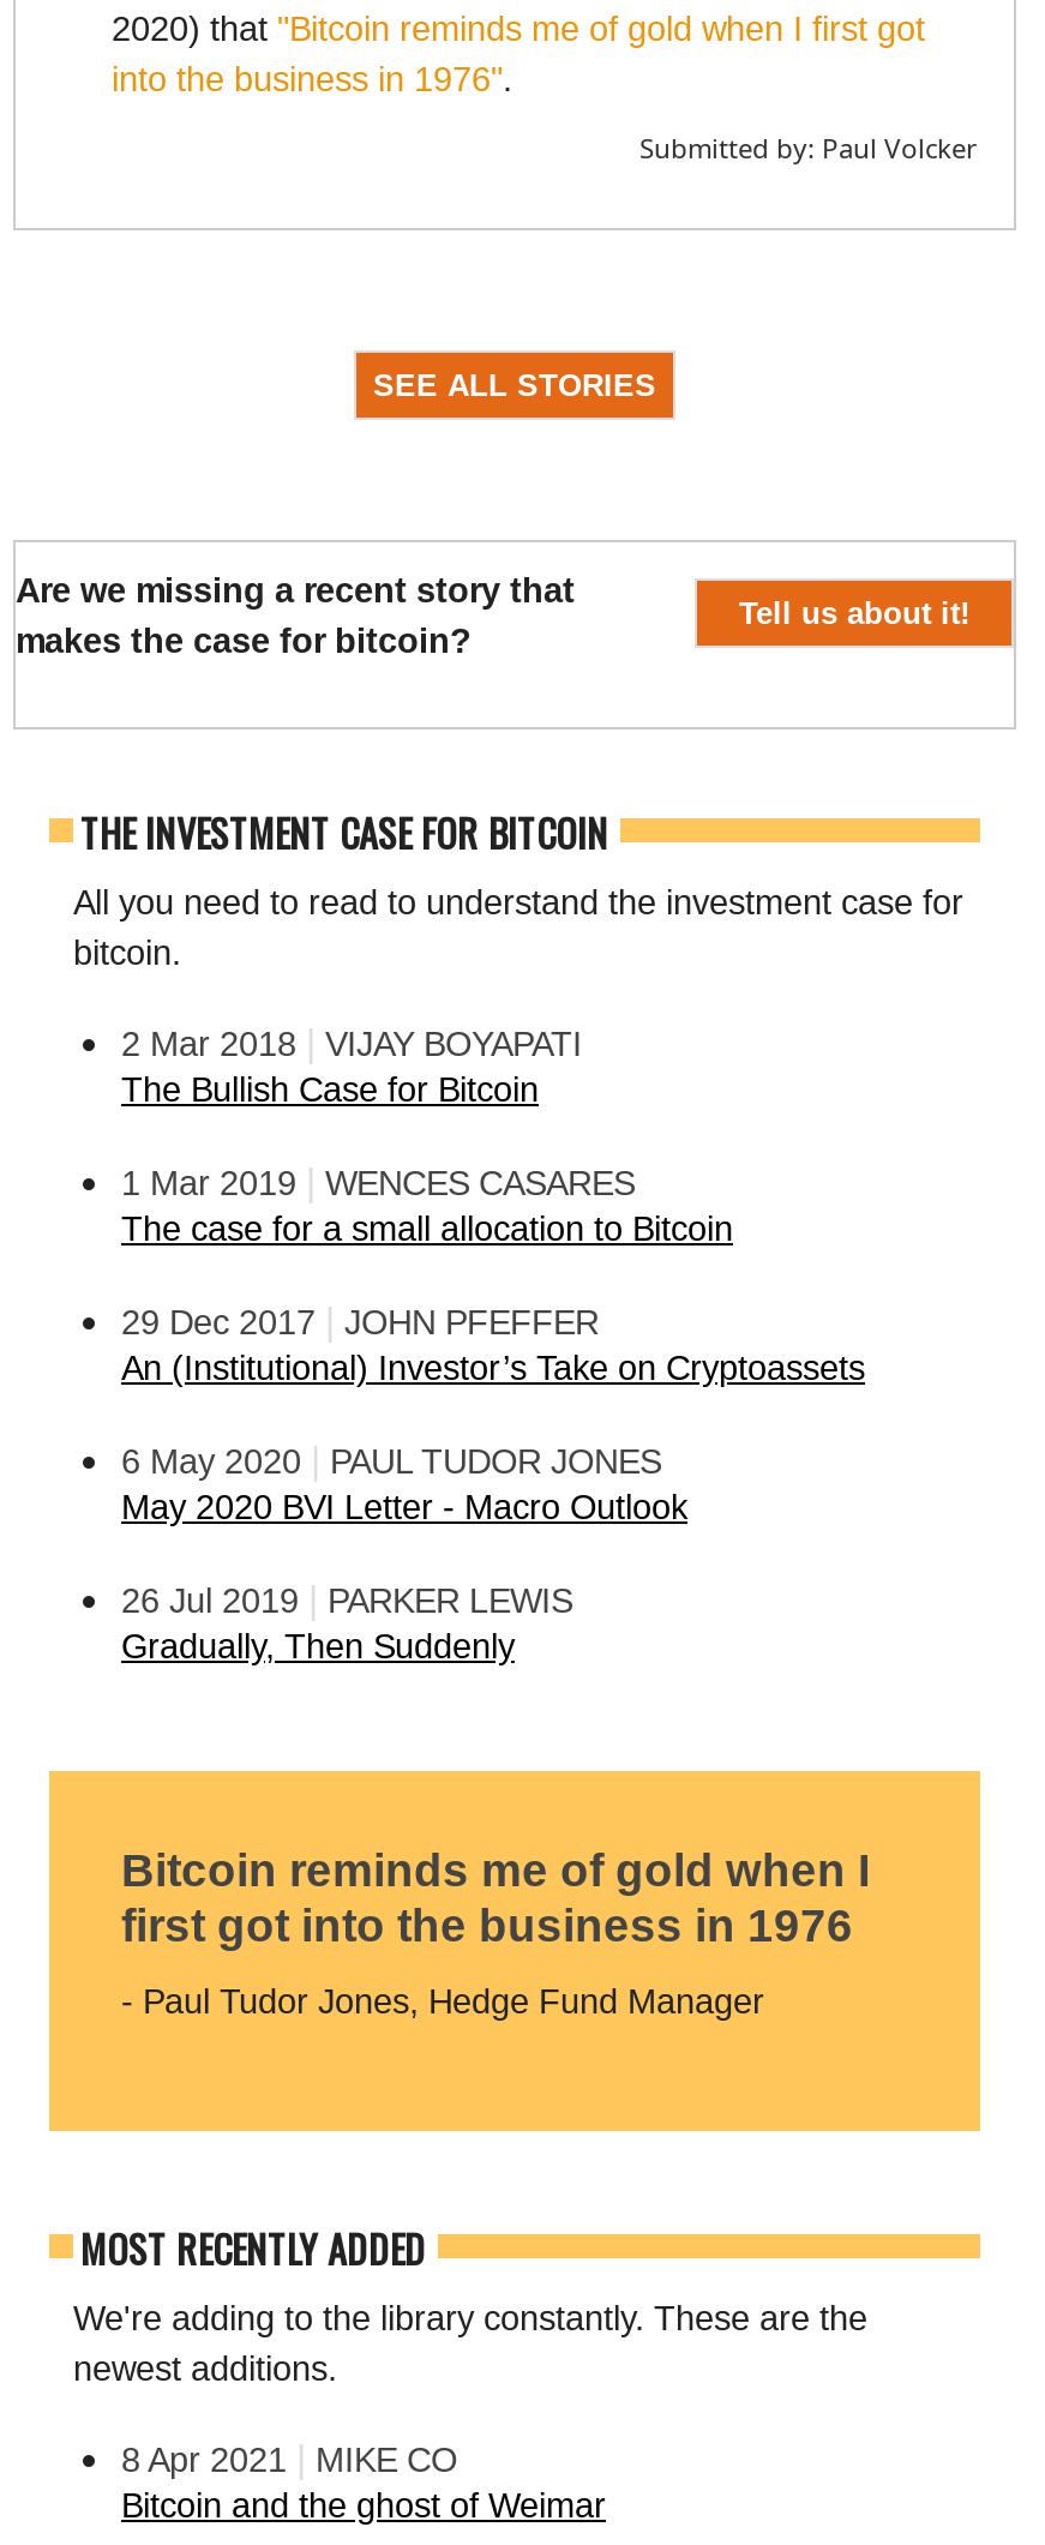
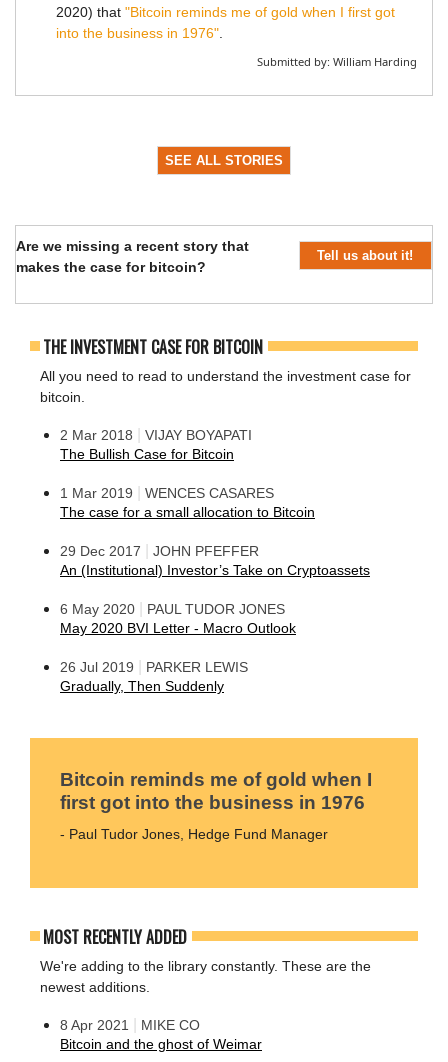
- Submitted by: Paul Volcker
+ Submitted by: William Harding
